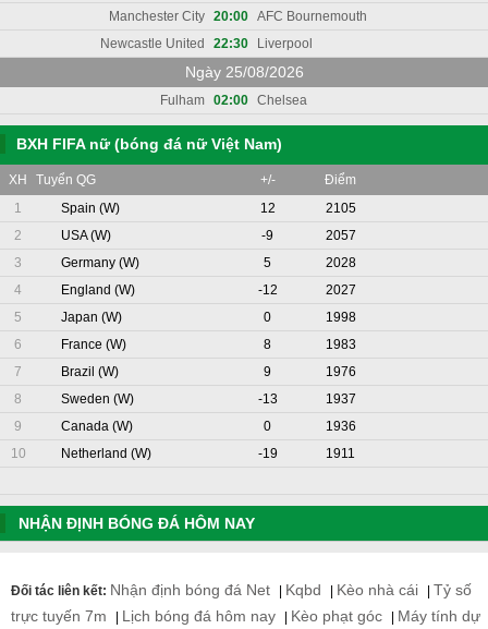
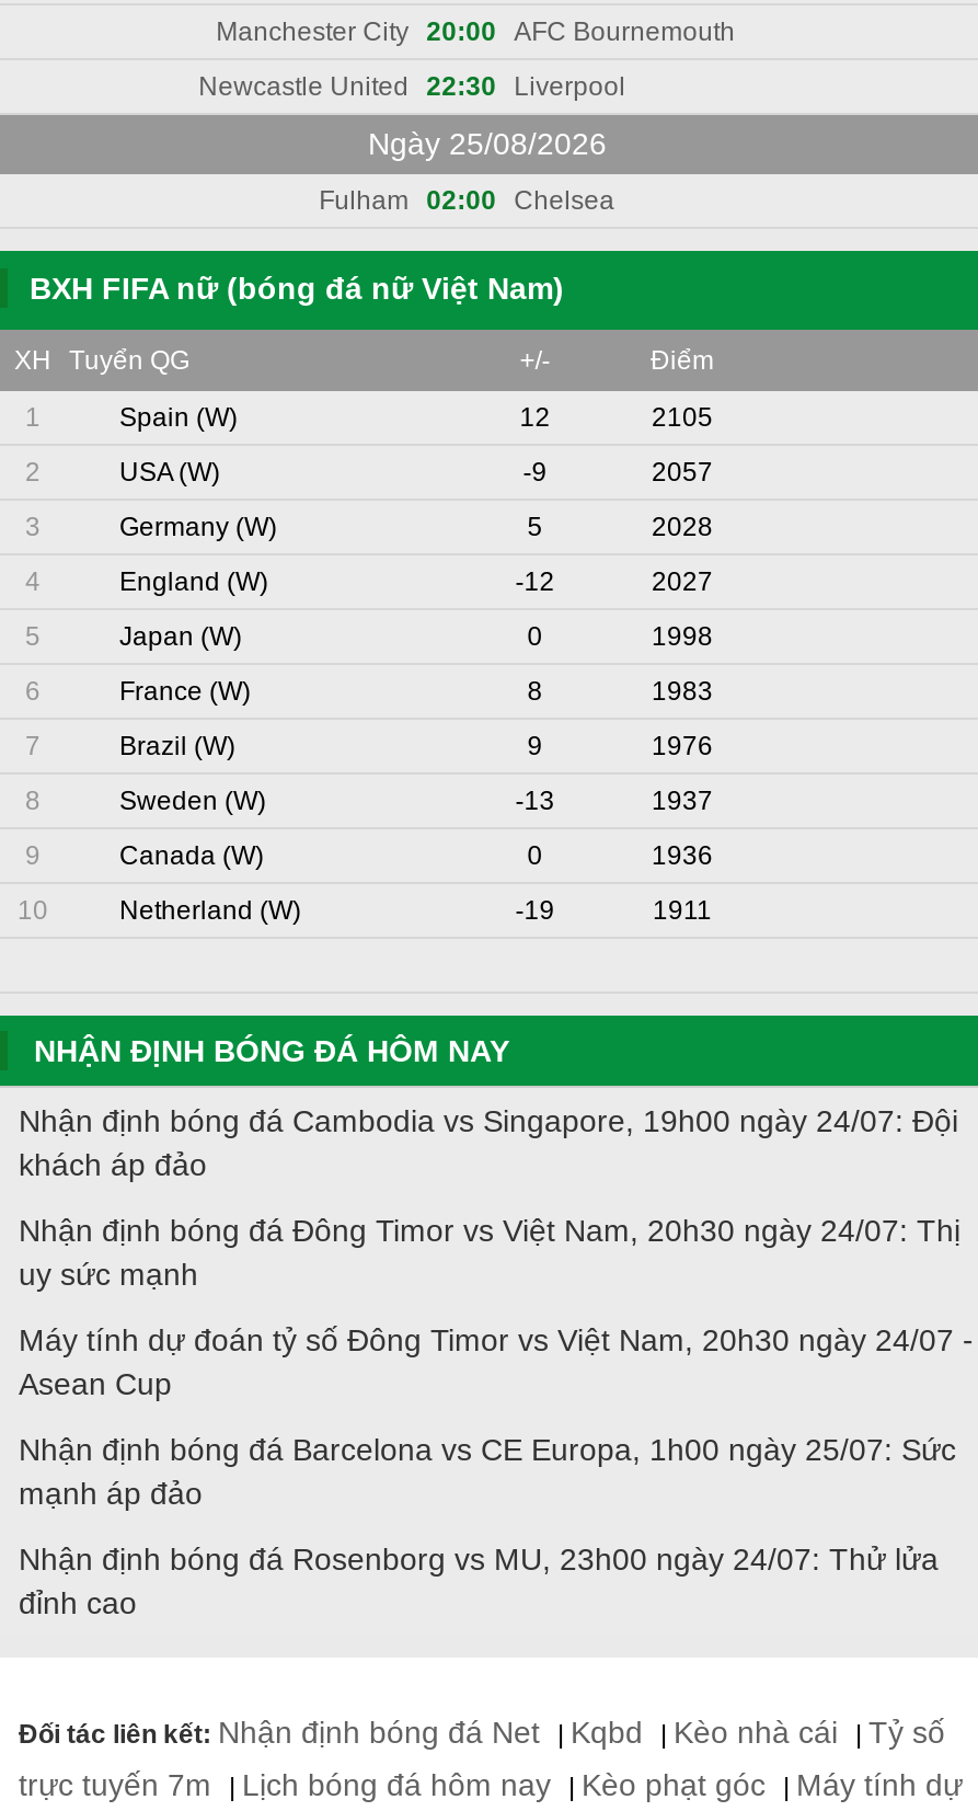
+ Nhận định bóng đá Cambodia vs Singapore, 19h00 ngày 24/07: Đội
+ khách áp đảo
+ Nhận định bóng đá Đông Timor vs Việt Nam, 20h30 ngày 24/07: Thị
+ uy sức mạnh
+ Máy tính dự đoán tỷ số Đông Timor vs Việt Nam, 20h30 ngày 24/07 -
+ Asean Cup
+ Nhận định bóng đá Barcelona vs CE Europa, 1h00 ngày 25/07: Sức
+ mạnh áp đảo
+ Nhận định bóng đá Rosenborg vs MU, 23h00 ngày 24/07: Thử lửa
+ đỉnh cao
